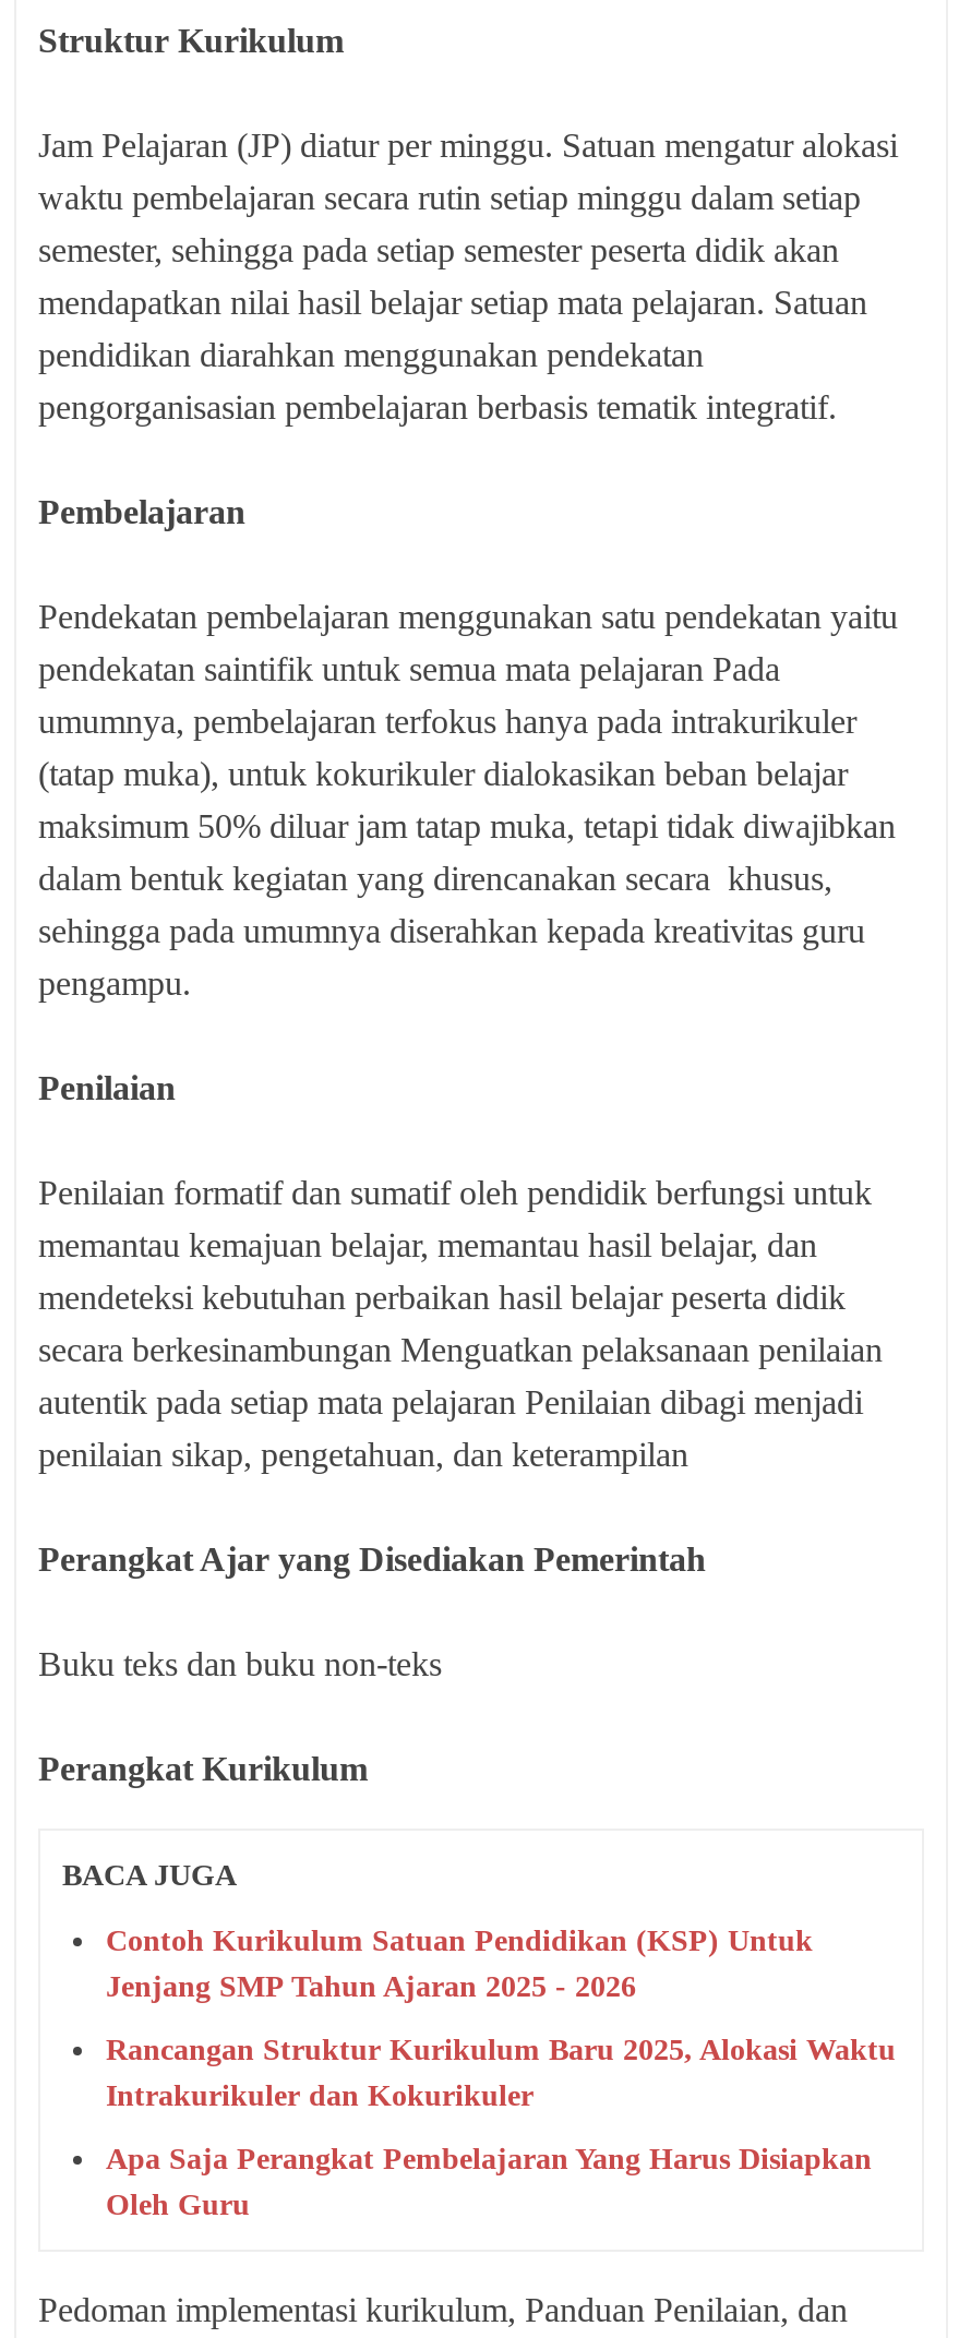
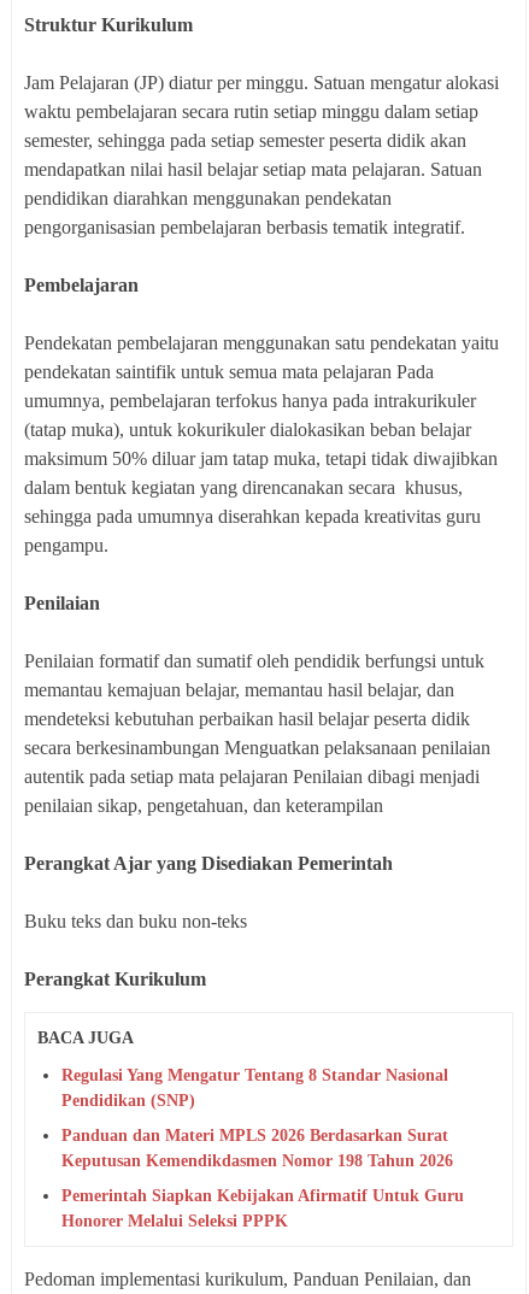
- Contoh Kurikulum Satuan Pendidikan (KSP) Untuk
- Jenjang SMP Tahun Ajaran 2025 - 2026
+ Regulasi Yang Mengatur Tentang 8 Standar Nasional
+ Pendidikan (SNP)

- Rancangan Struktur Kurikulum Baru 2025, Alokasi Waktu
- Intrakurikuler dan Kokurikuler
+ Panduan dan Materi MPLS 2026 Berdasarkan Surat
+ Keputusan Kemendikdasmen Nomor 198 Tahun 2026

- Apa Saja Perangkat Pembelajaran Yang Harus Disiapkan
- Oleh Guru
+ Pemerintah Siapkan Kebijakan Afirmatif Untuk Guru
+ Honorer Melalui Seleksi PPPK
